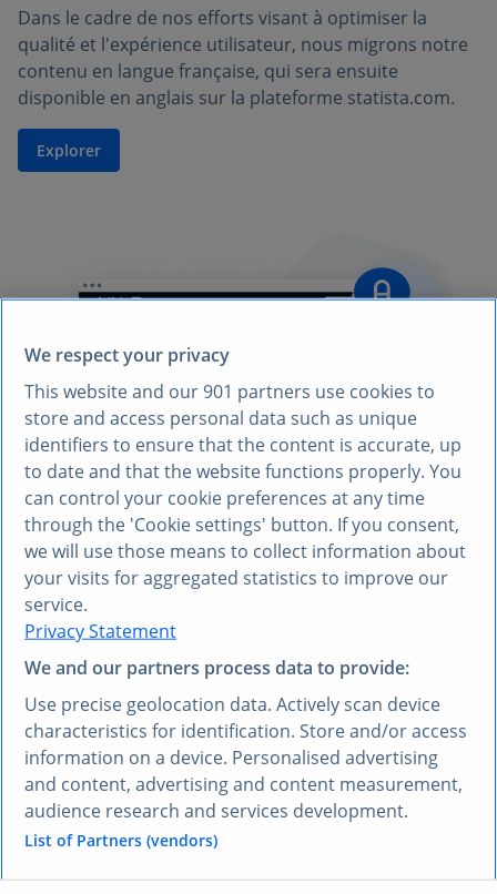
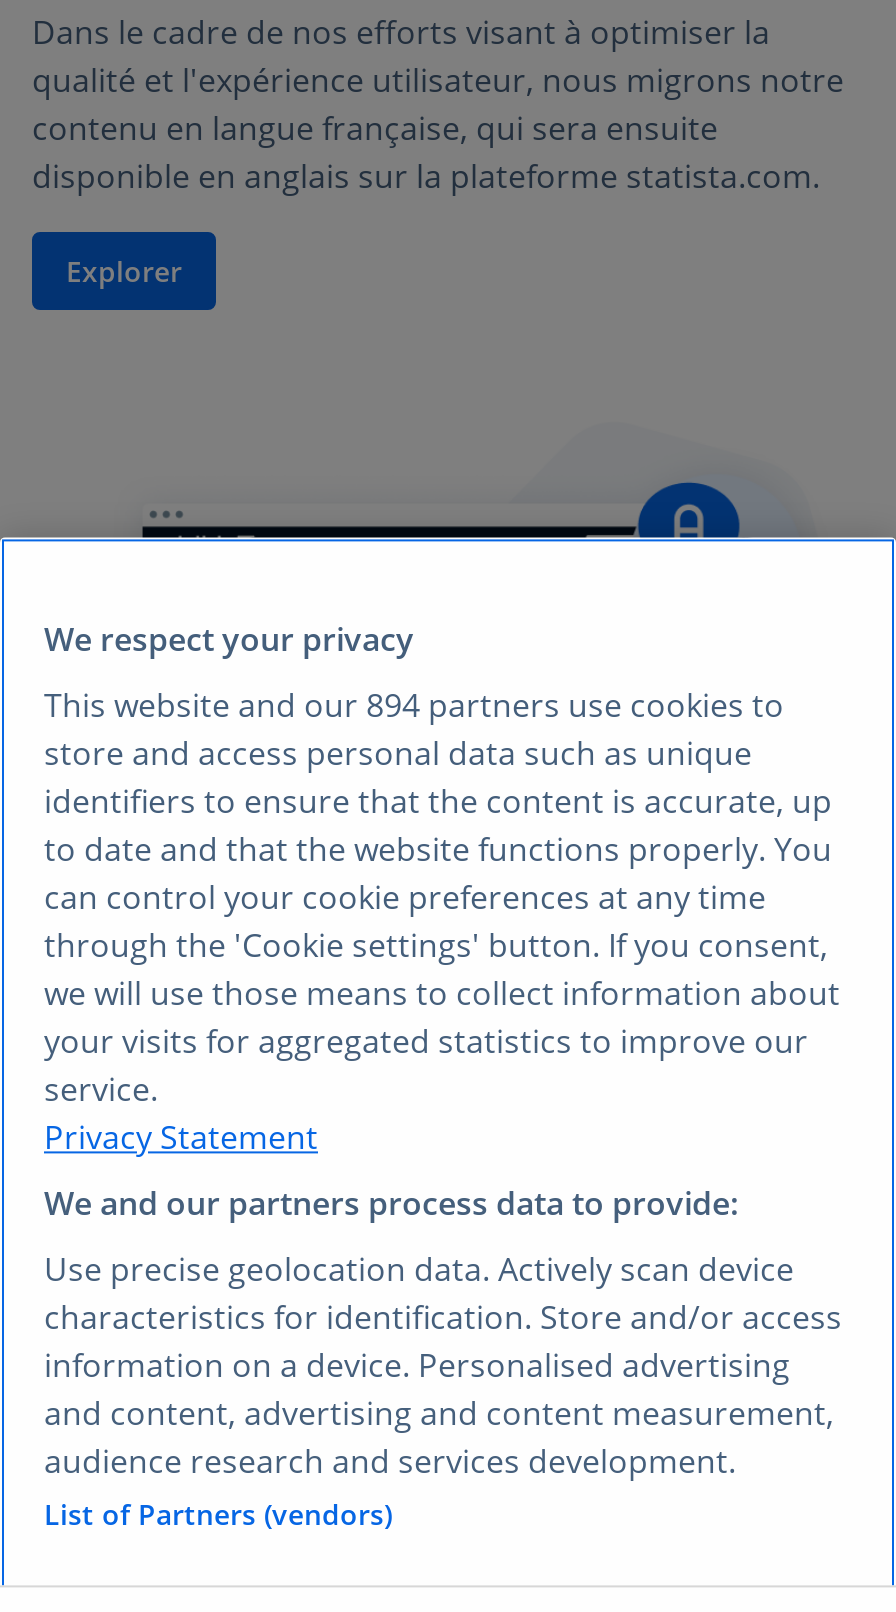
- This website and our 901 partners use cookies to
+ This website and our 894 partners use cookies to
